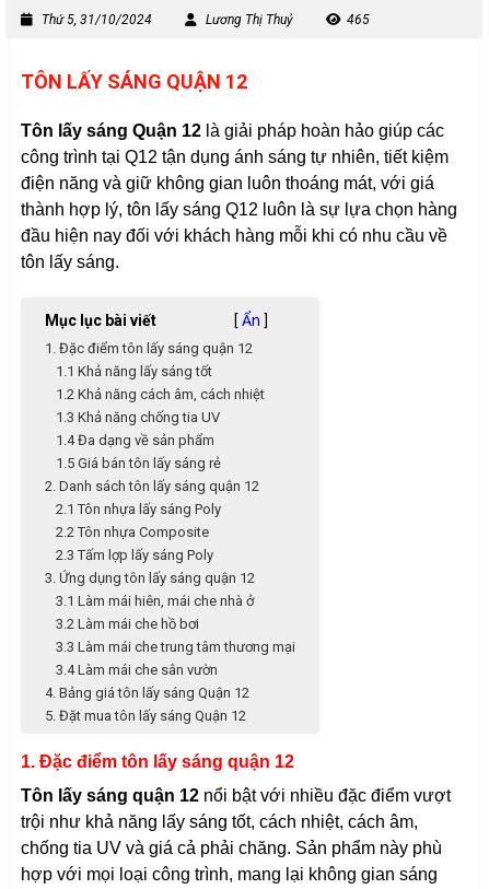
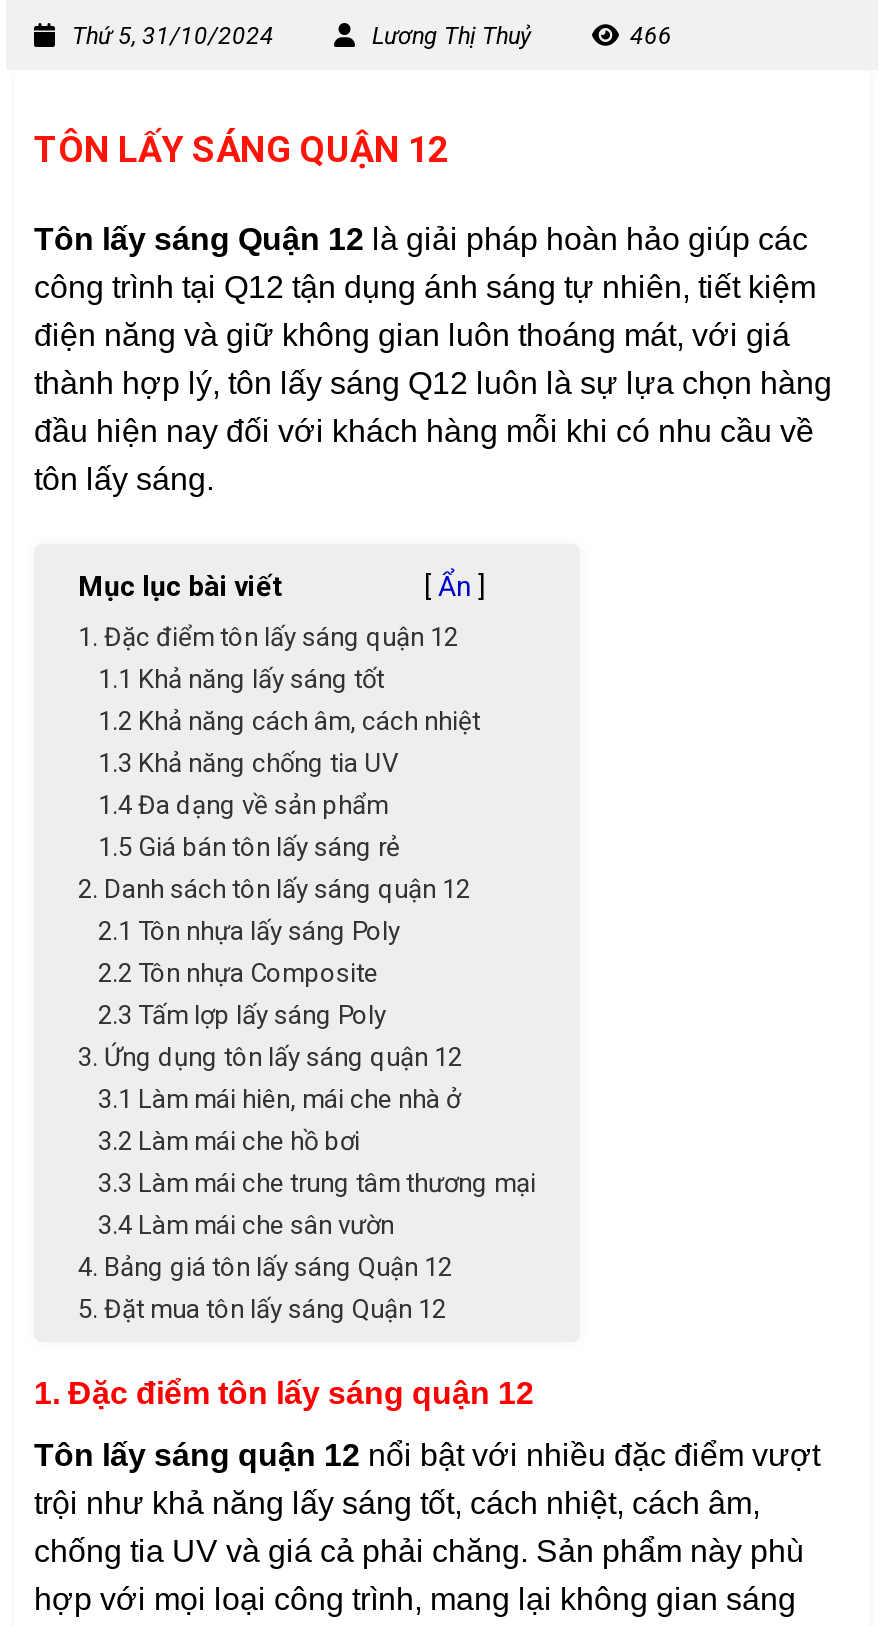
- 465
+ 466
